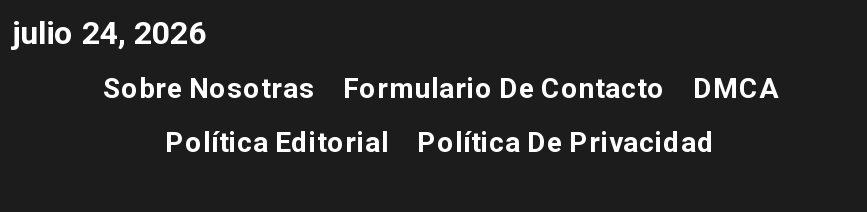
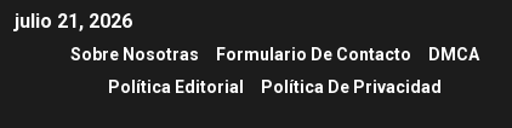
- julio 24, 2026
+ julio 21, 2026
